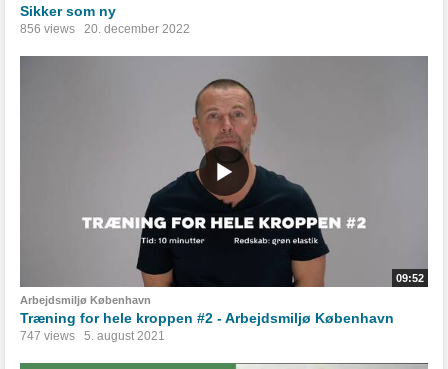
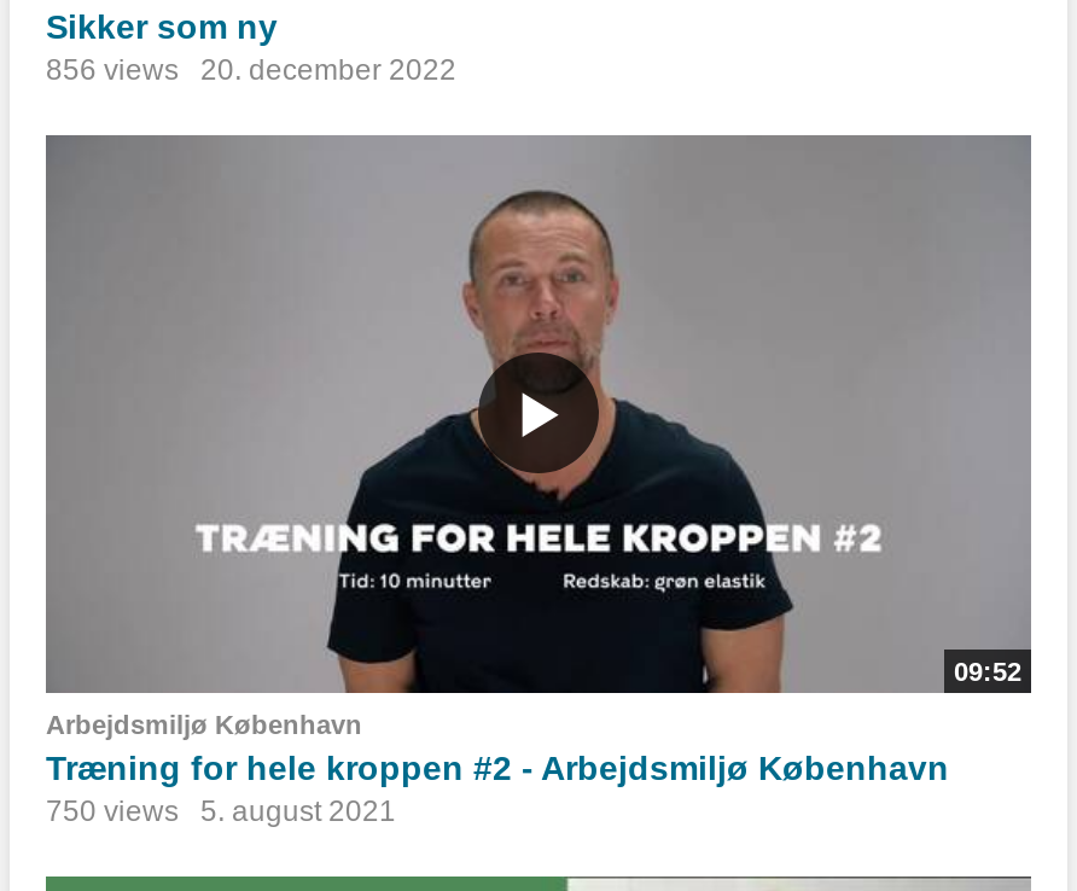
- 747 views 5. august 2021
+ 750 views 5. august 2021
